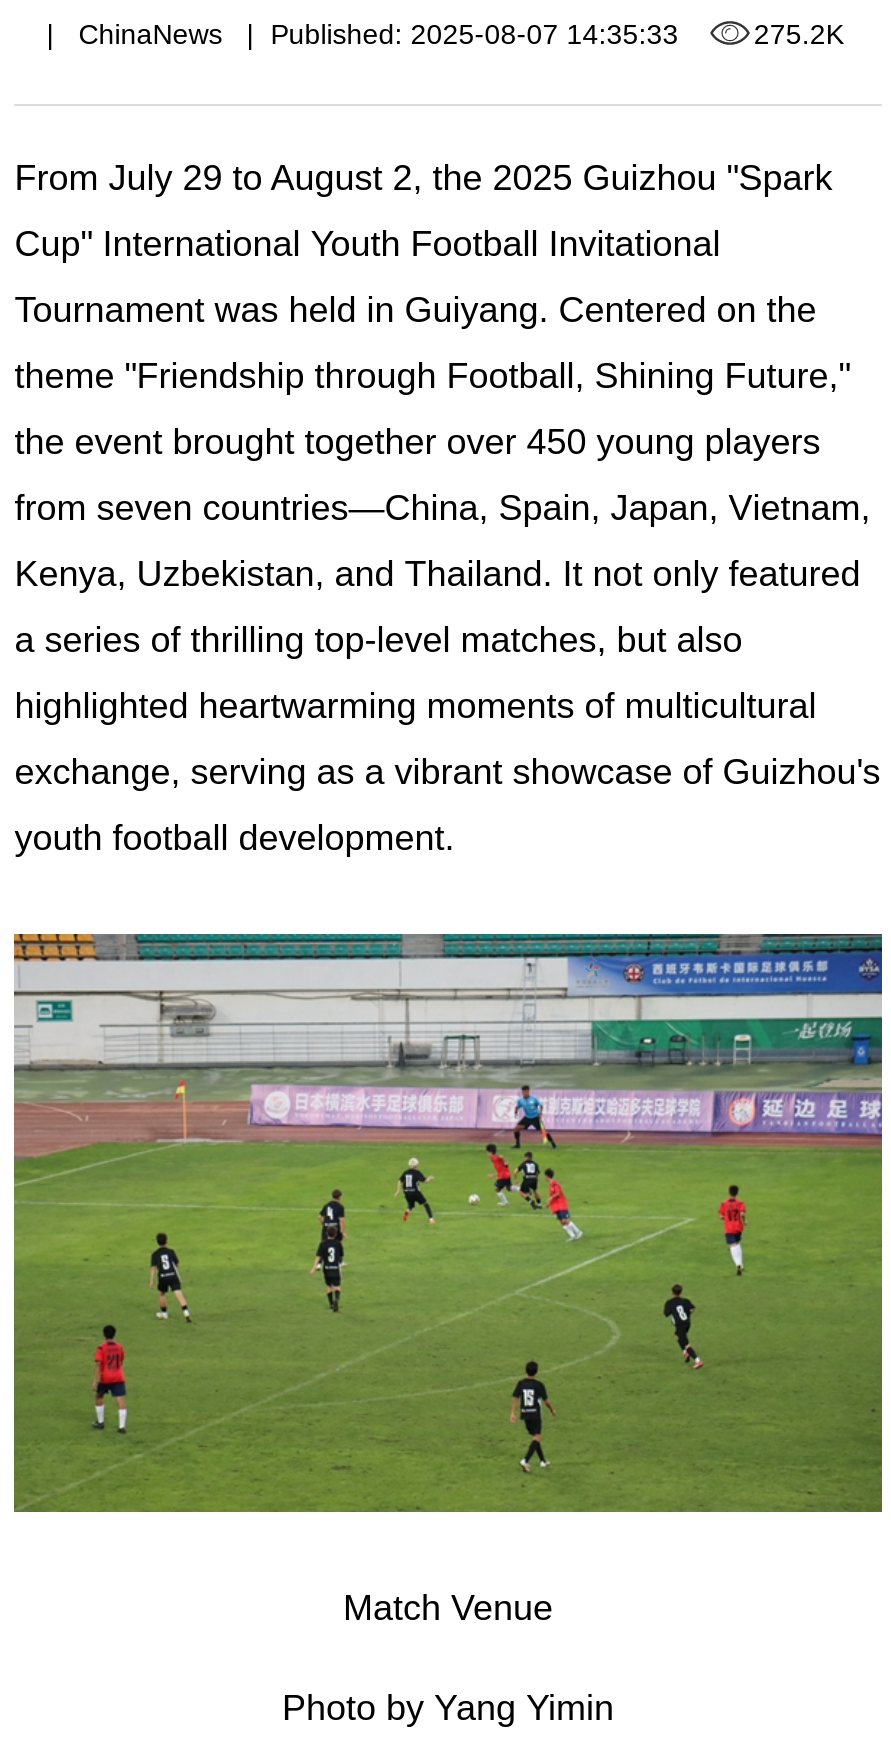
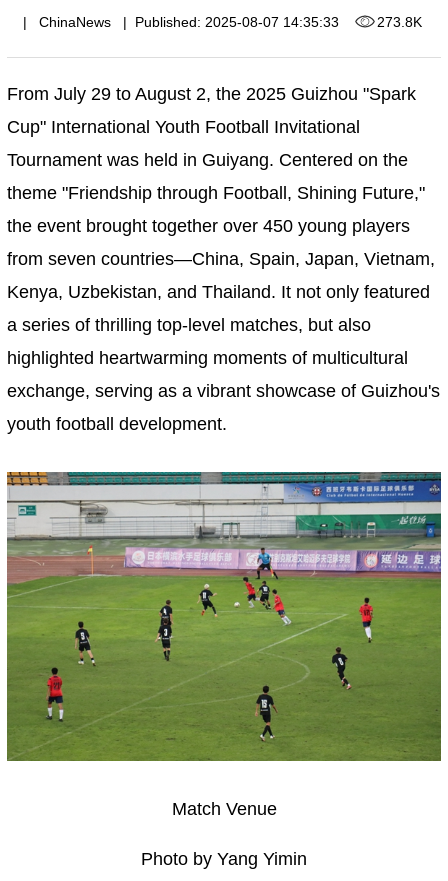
- 275.2K
+ 273.8K
